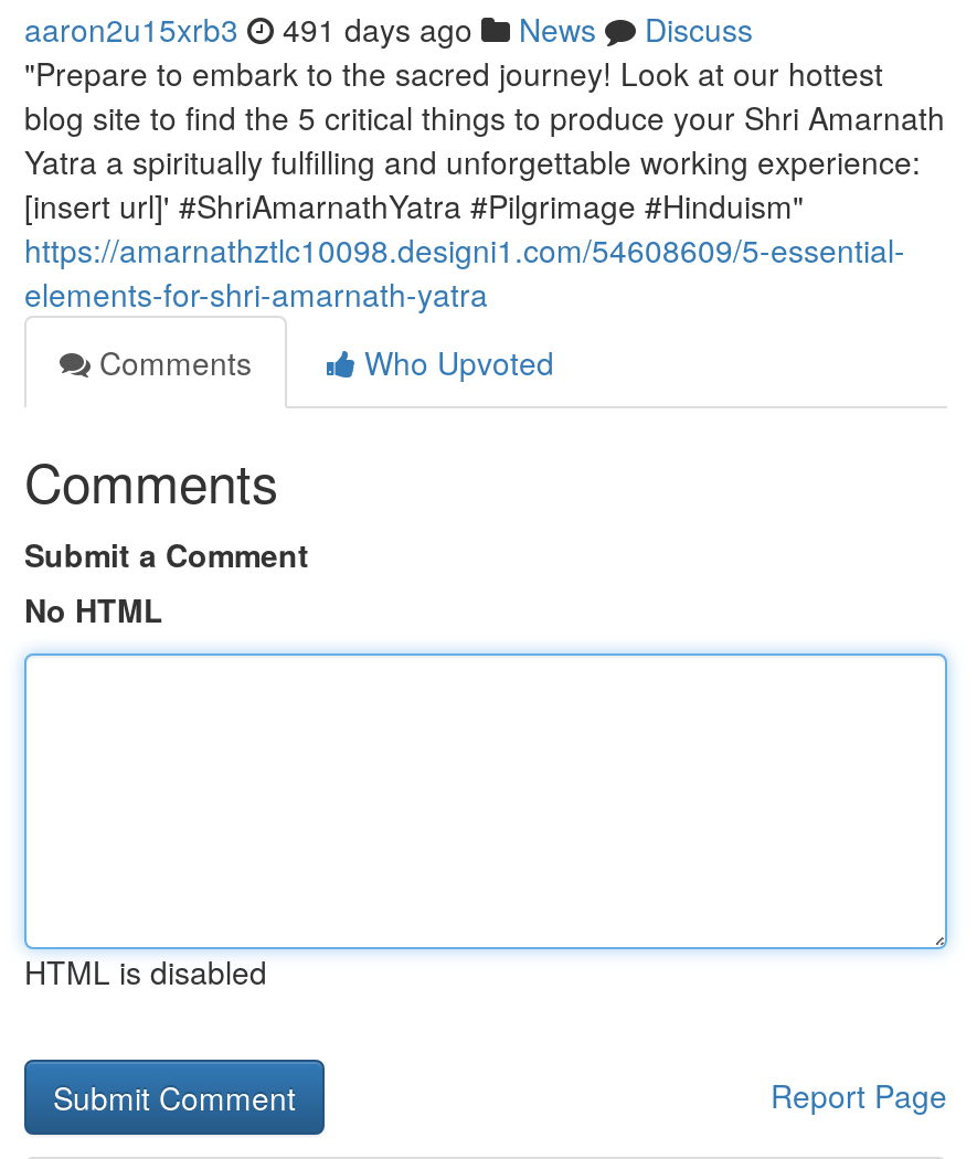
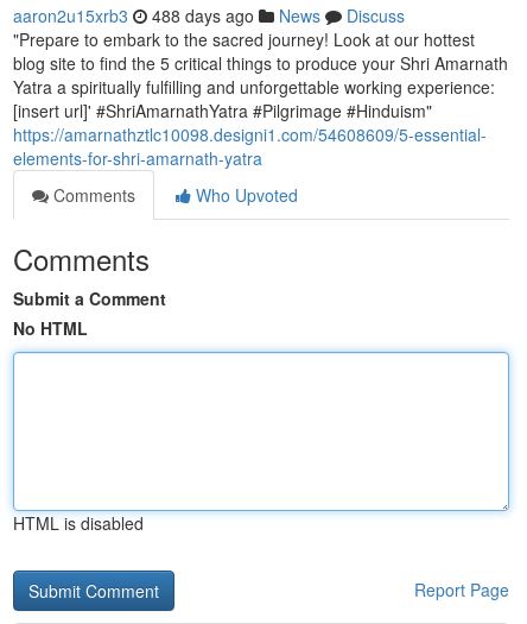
- aaron2u15xrb3 491 days ago News Discuss
+ aaron2u15xrb3 488 days ago News Discuss
